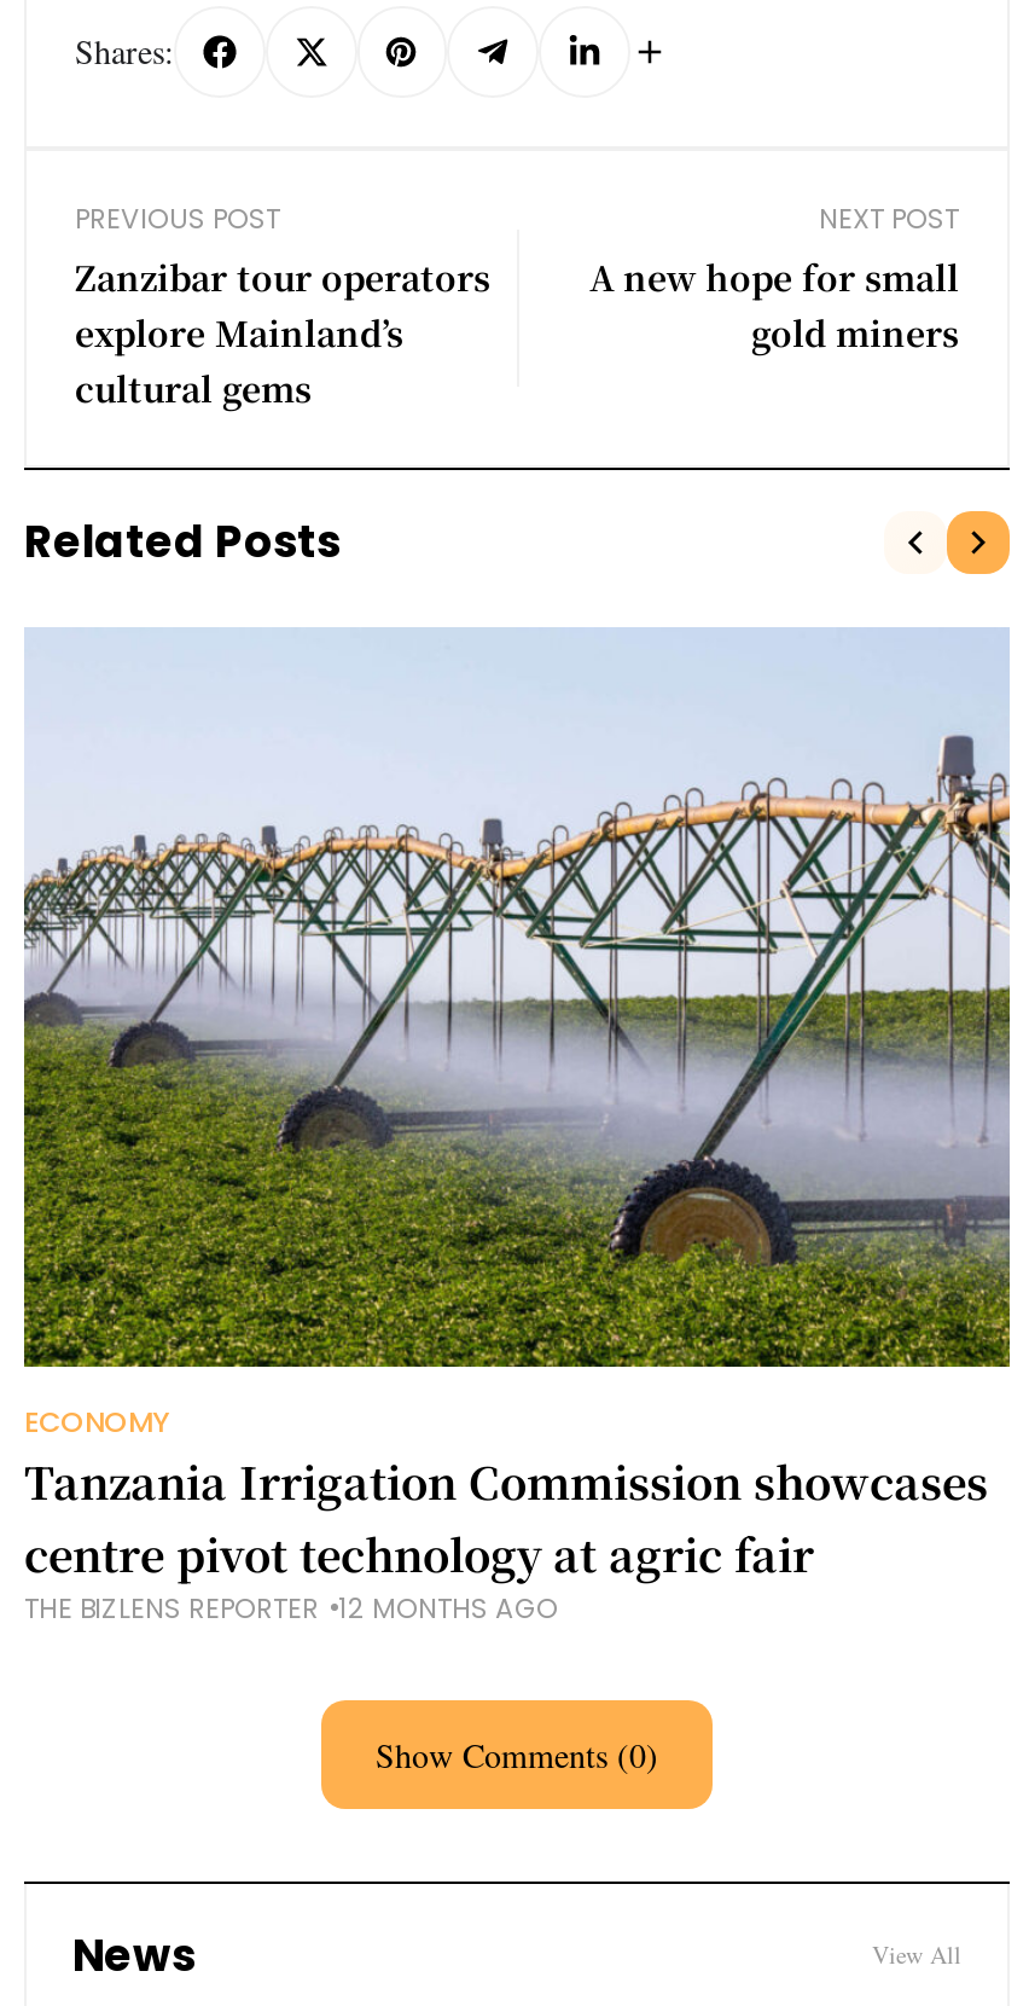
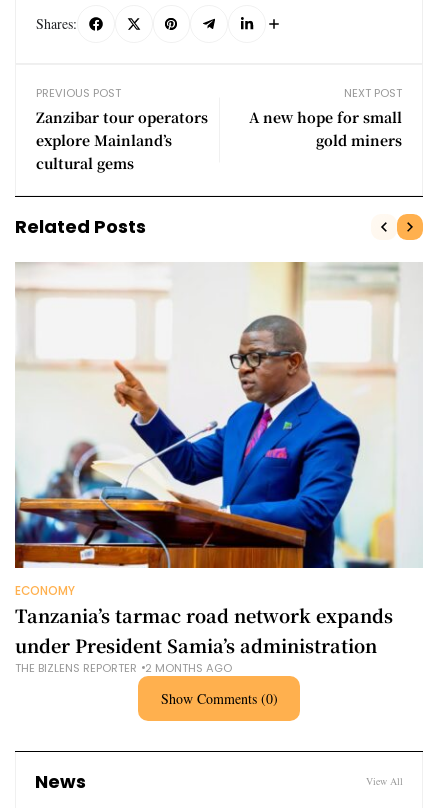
- [image]
- Tanzania Irrigation Commission showcases
- centre pivot technology at agric fair
- THE BIZLENS REPORTER 12 MONTHS AGO
+ [image]
+ Tanzania’s tarmac road network expands
+ under President Samia’s administration
+ THE BIZLENS REPORTER 2 MONTHS AGO
